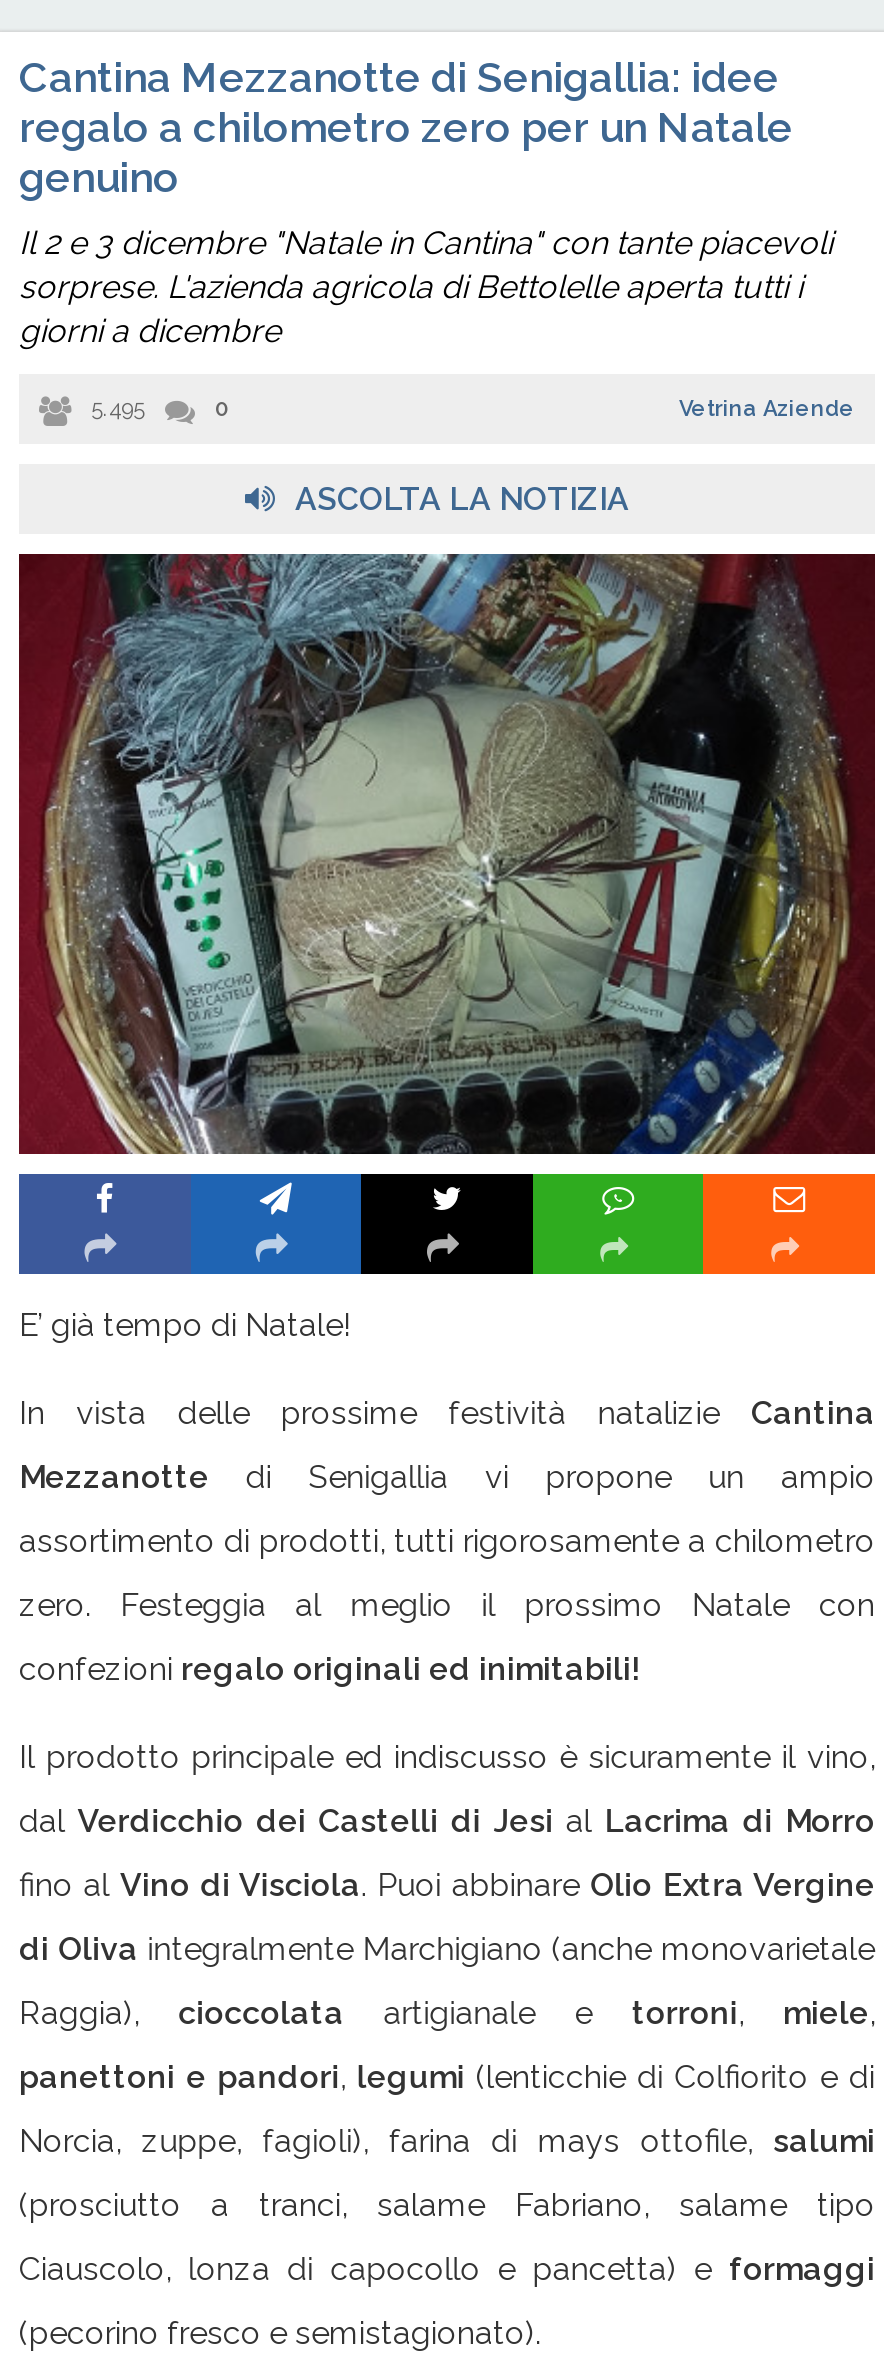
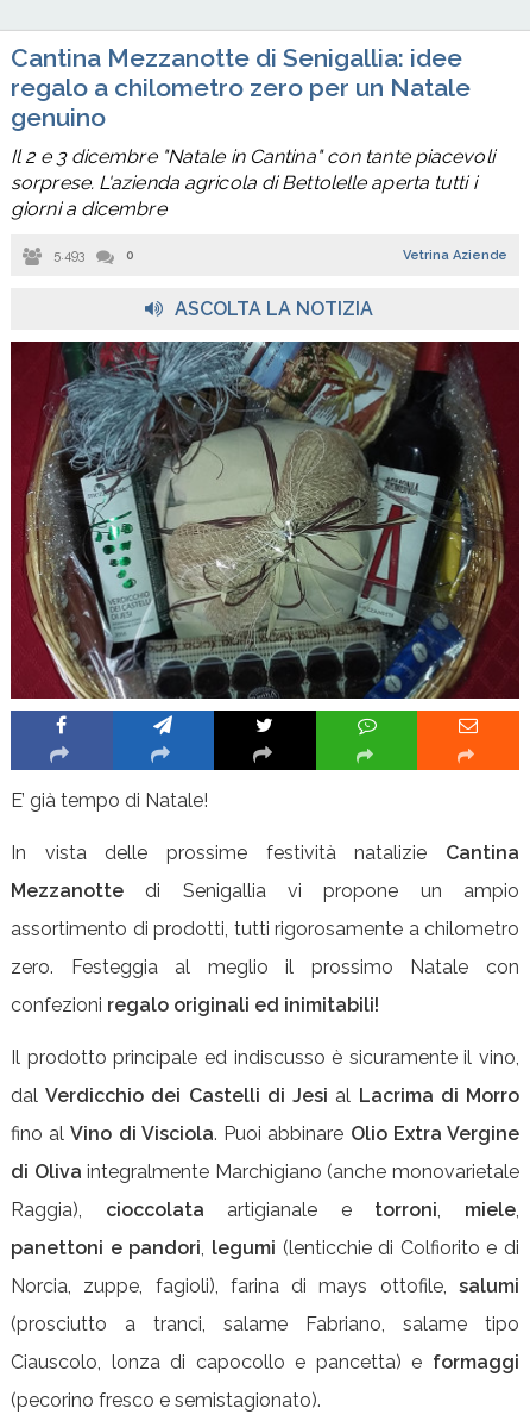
- 5.495
+ 5.493
